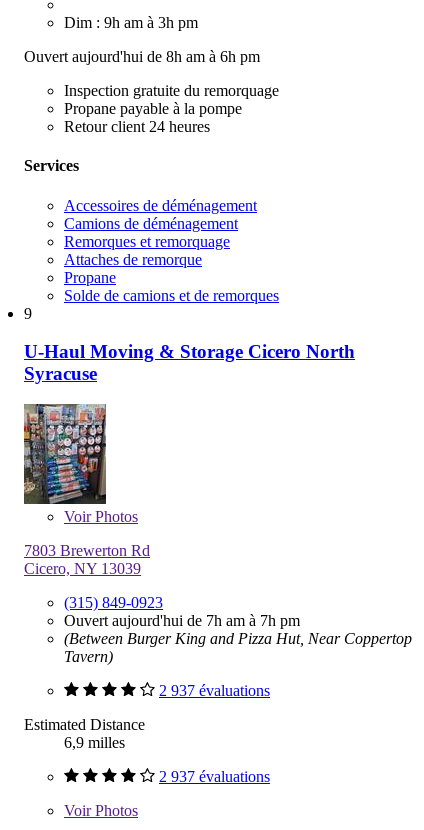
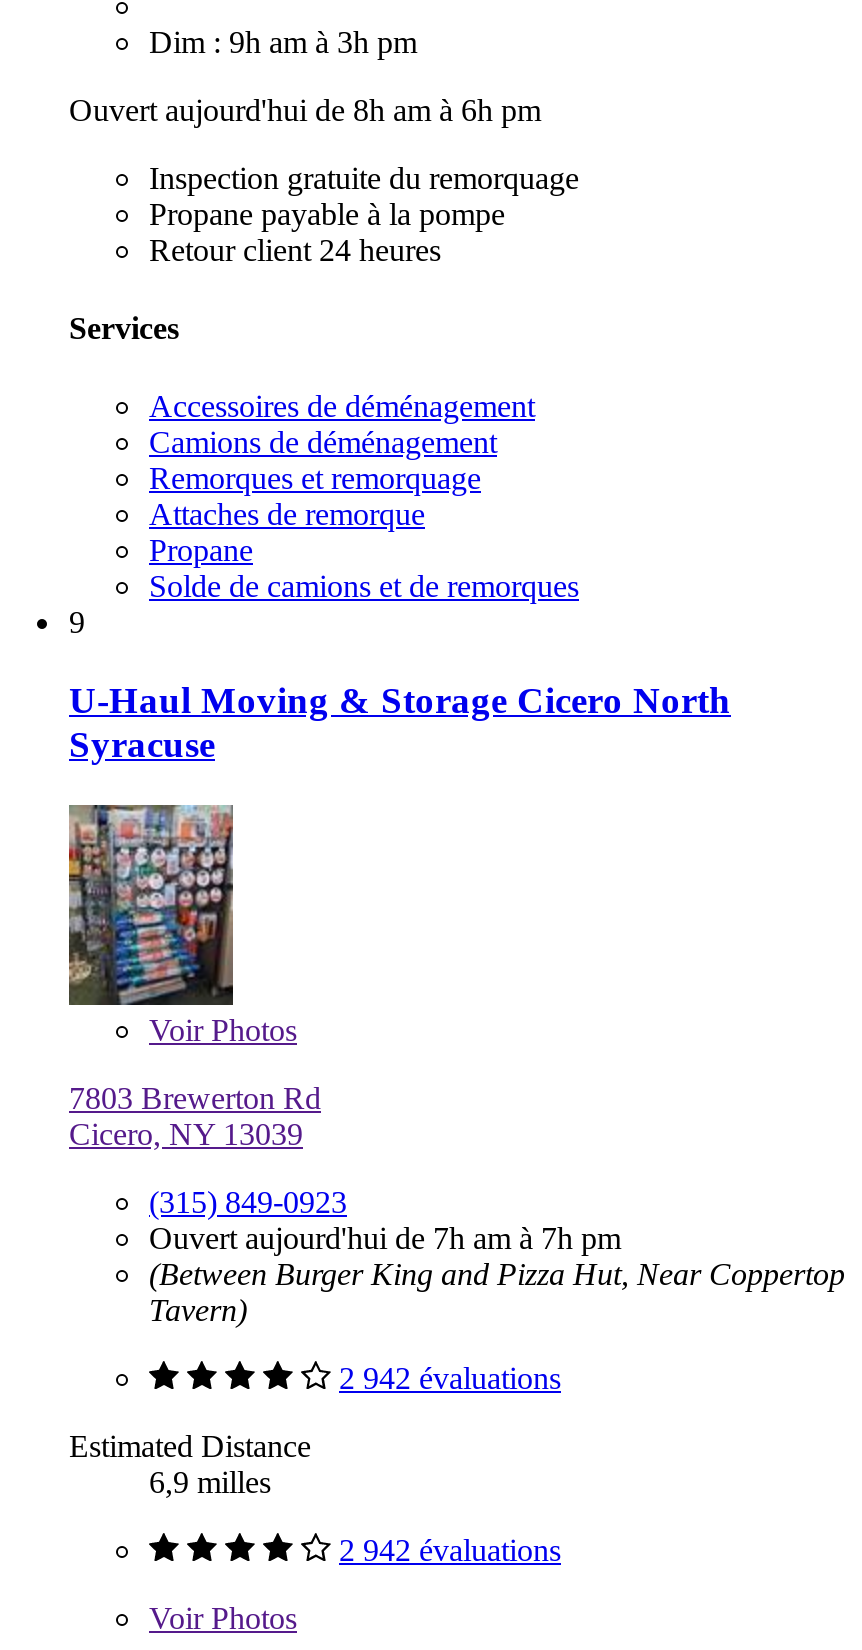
- 2 937 évaluations
+ 2 942 évaluations

- 2 937 évaluations
+ 2 942 évaluations
